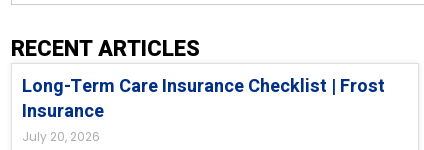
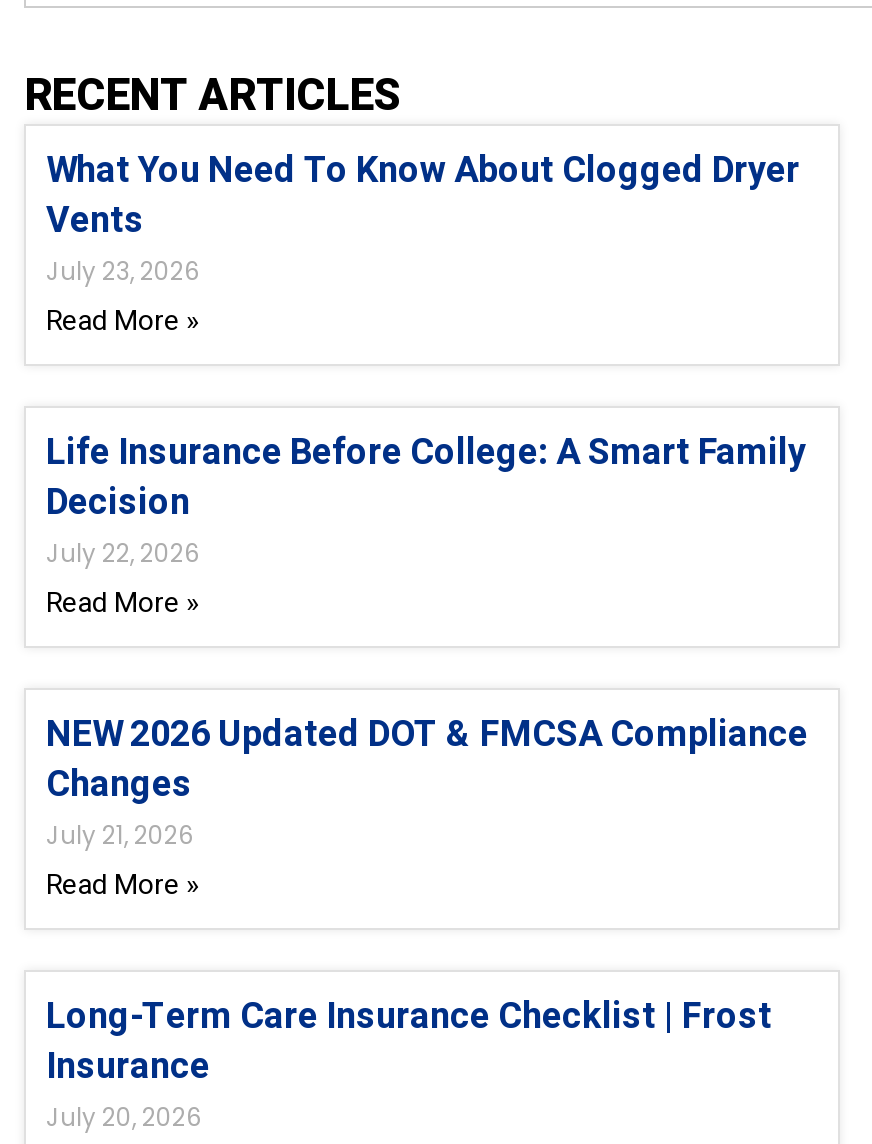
+ What You Need To Know About Clogged Dryer
+ Vents
+ July 23, 2026
+ Read More »
+ Life Insurance Before College: A Smart Family
+ Decision
+ July 22, 2026
+ Read More »
+ NEW 2026 Updated DOT & FMCSA Compliance
+ Changes
+ July 21, 2026
+ Read More »
